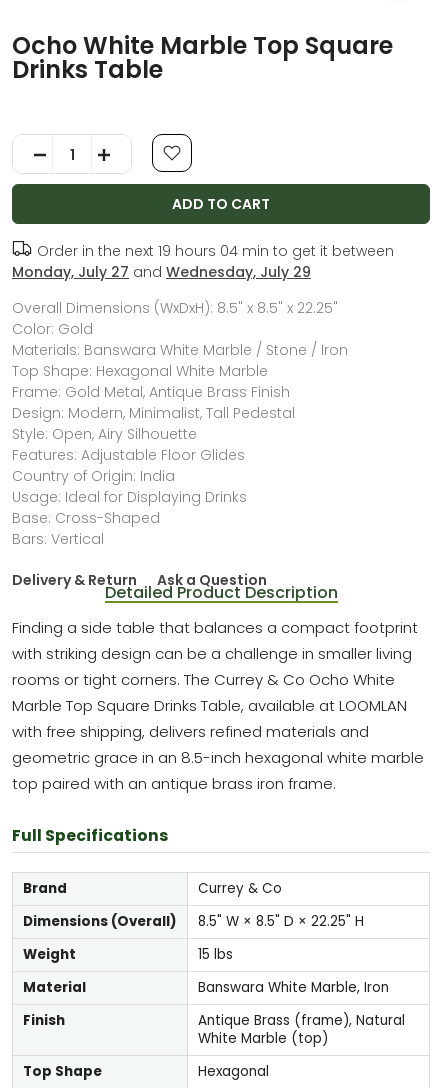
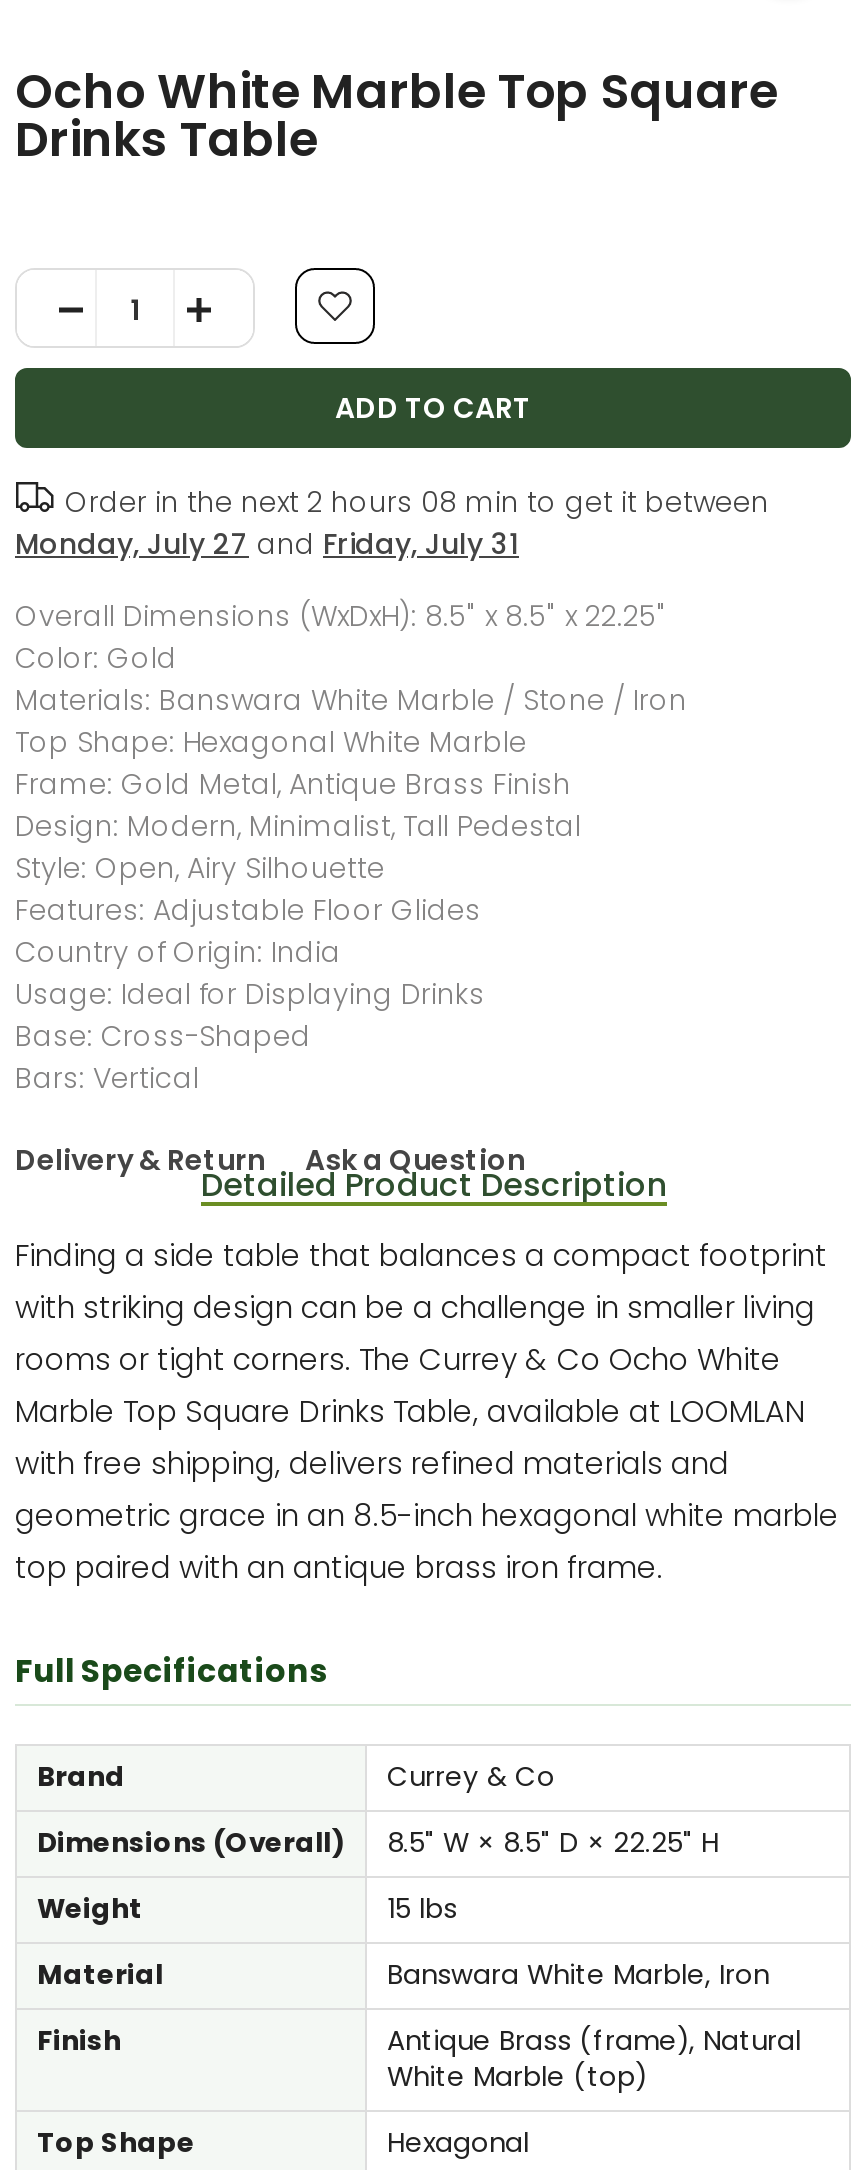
- Order in the next 19 hours 04 min to get it between
+ Order in the next 2 hours 08 min to get it between

- Monday, July 27 and Wednesday, July 29
+ Monday, July 27 and Friday, July 31
